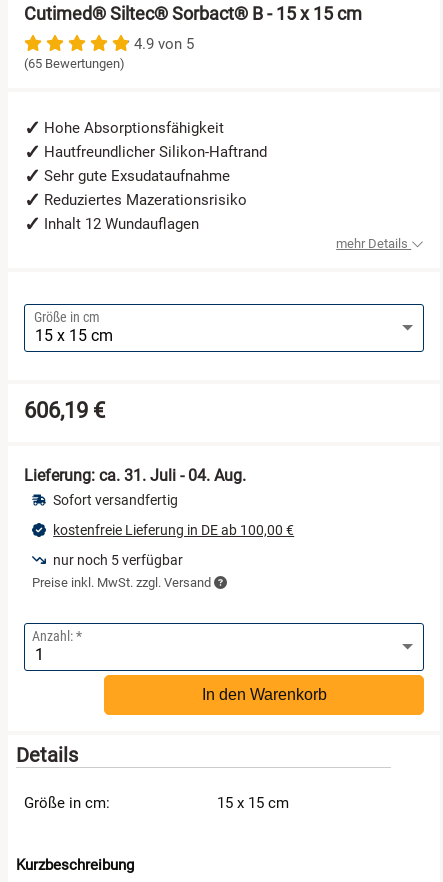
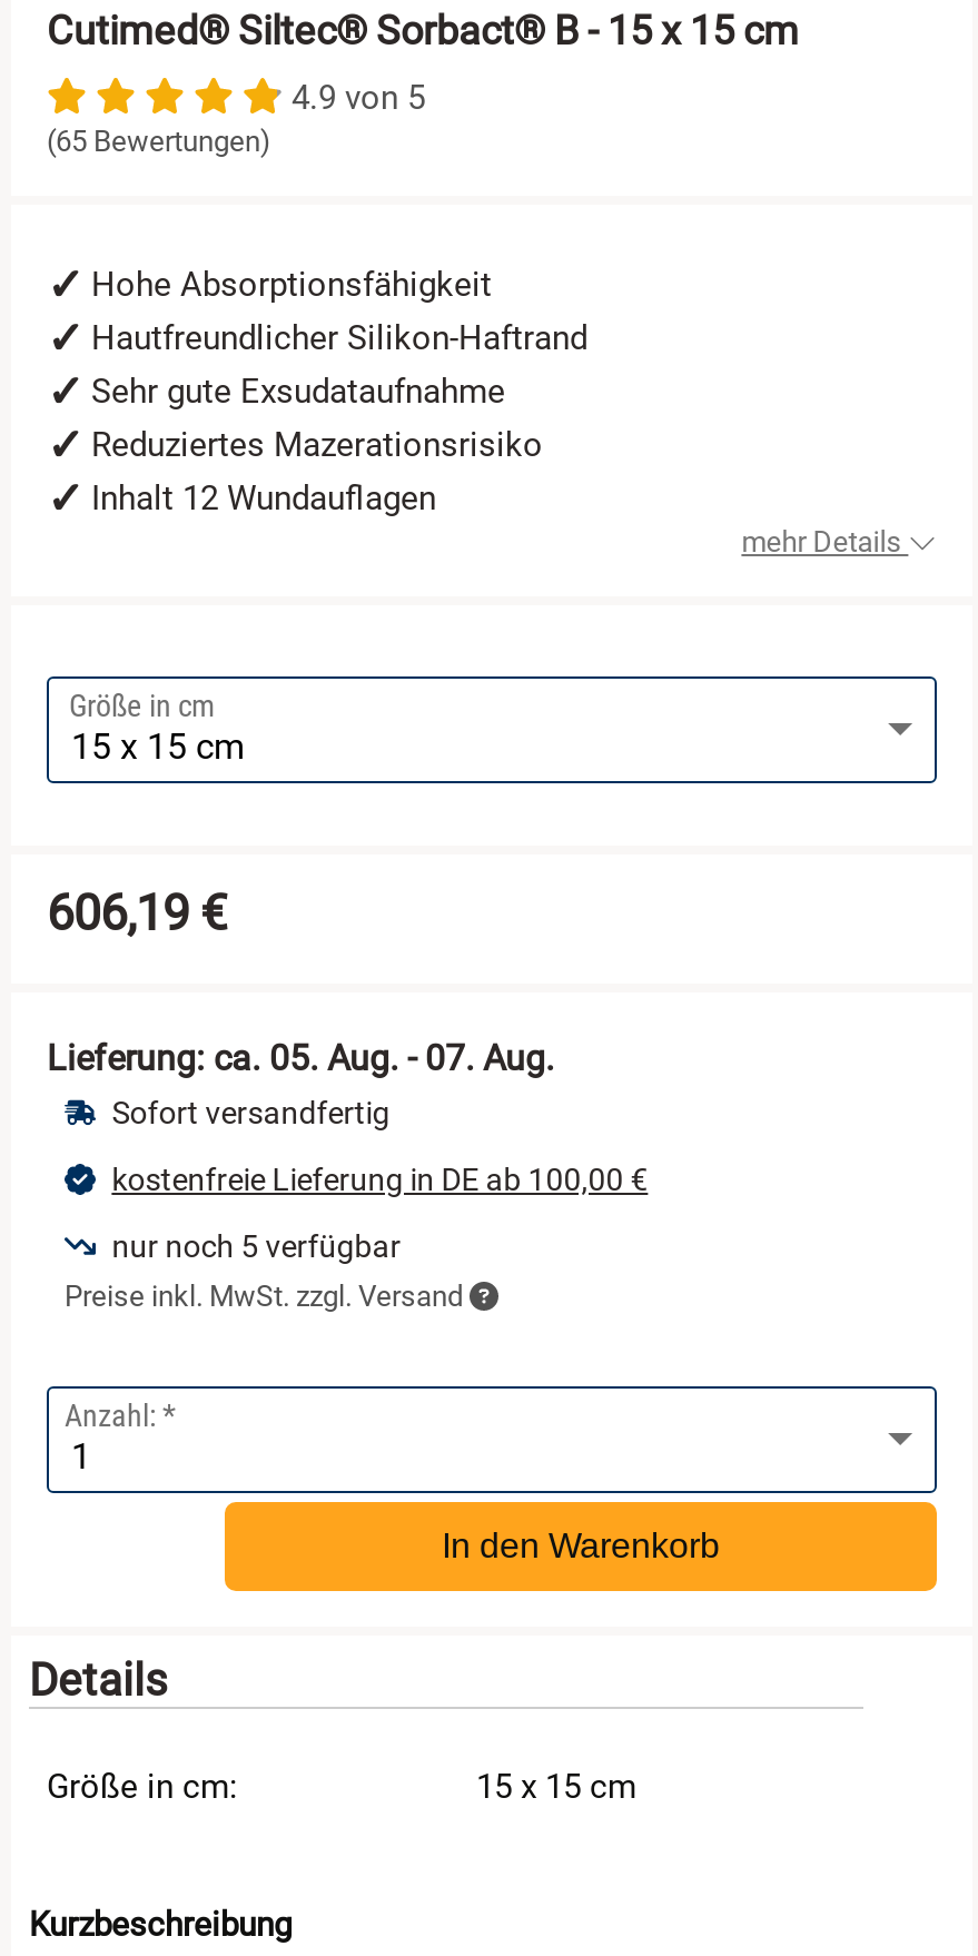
- Lieferung: ca. 31. Juli - 04. Aug.
+ Lieferung: ca. 05. Aug. - 07. Aug.
